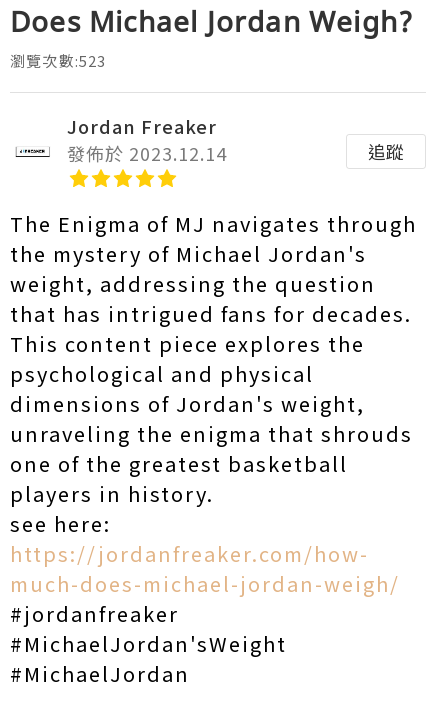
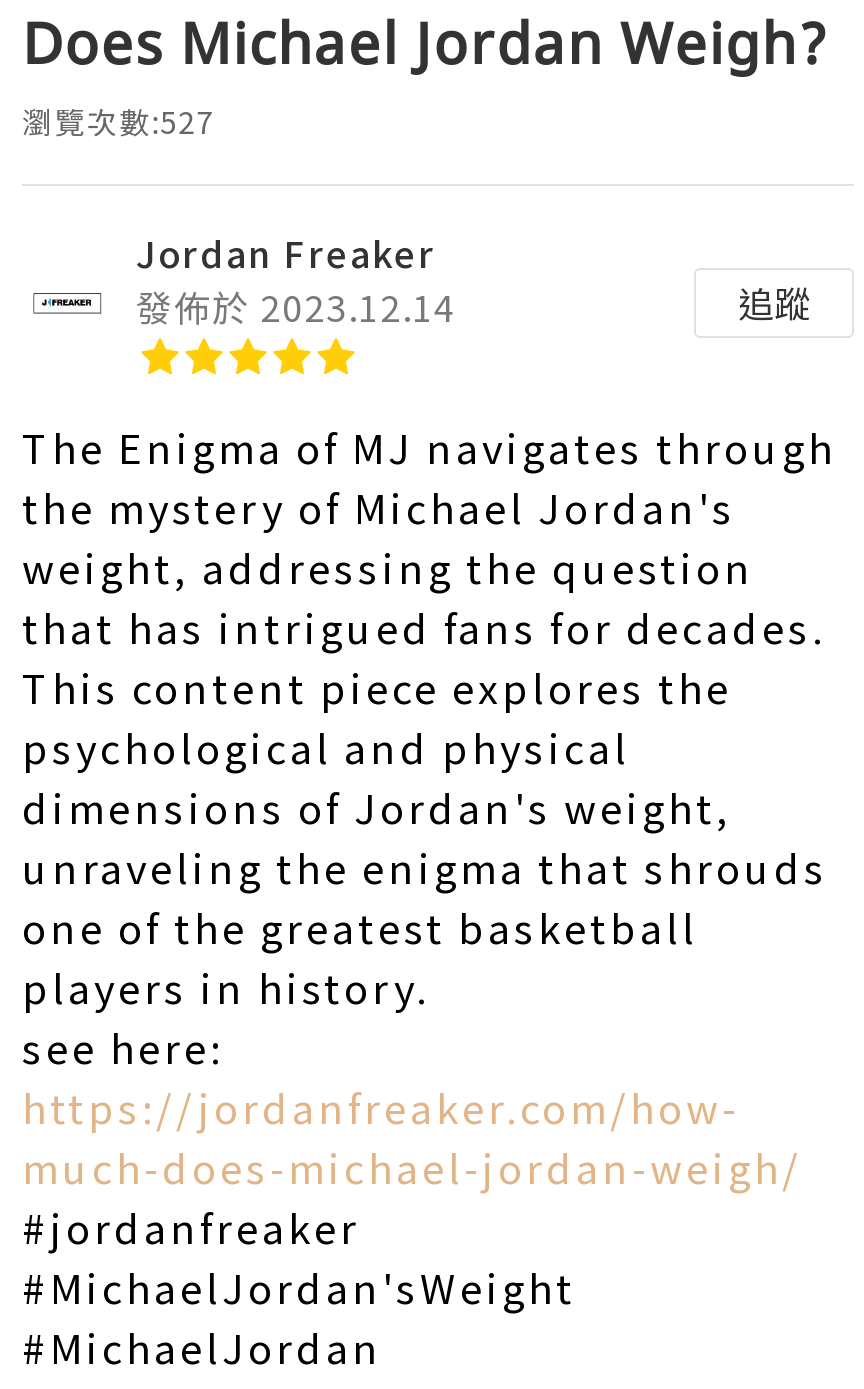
- 瀏覽次數:523
+ 瀏覽次數:527
